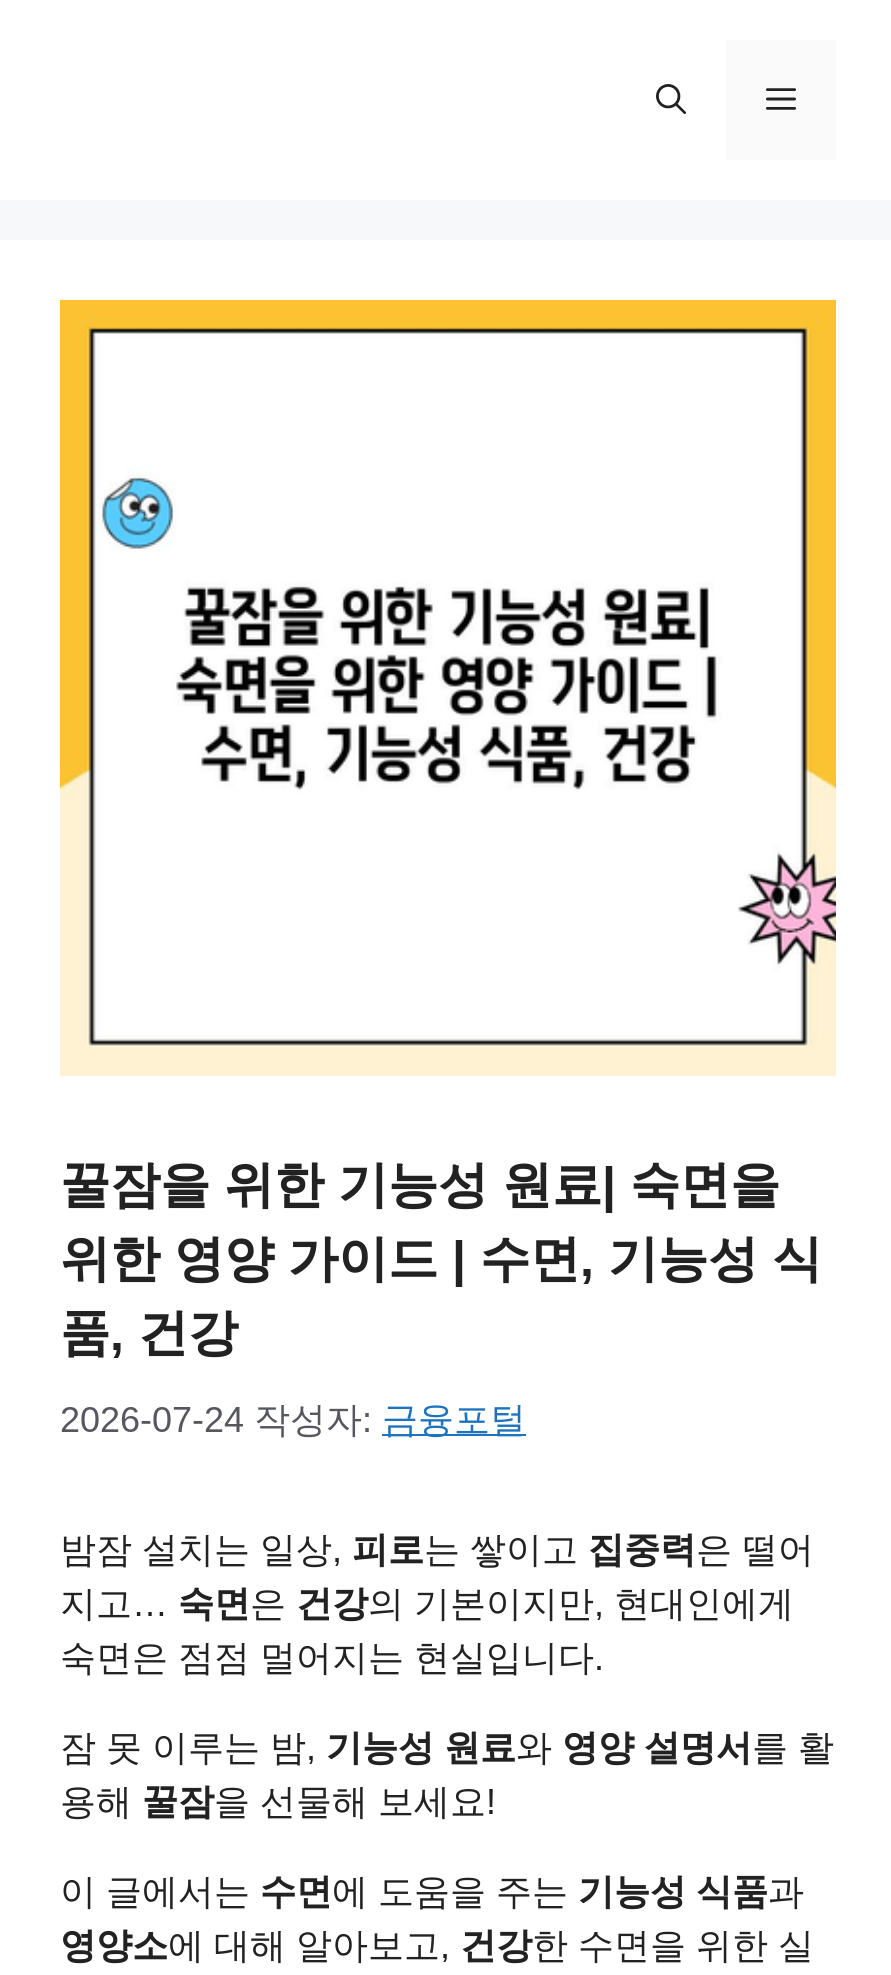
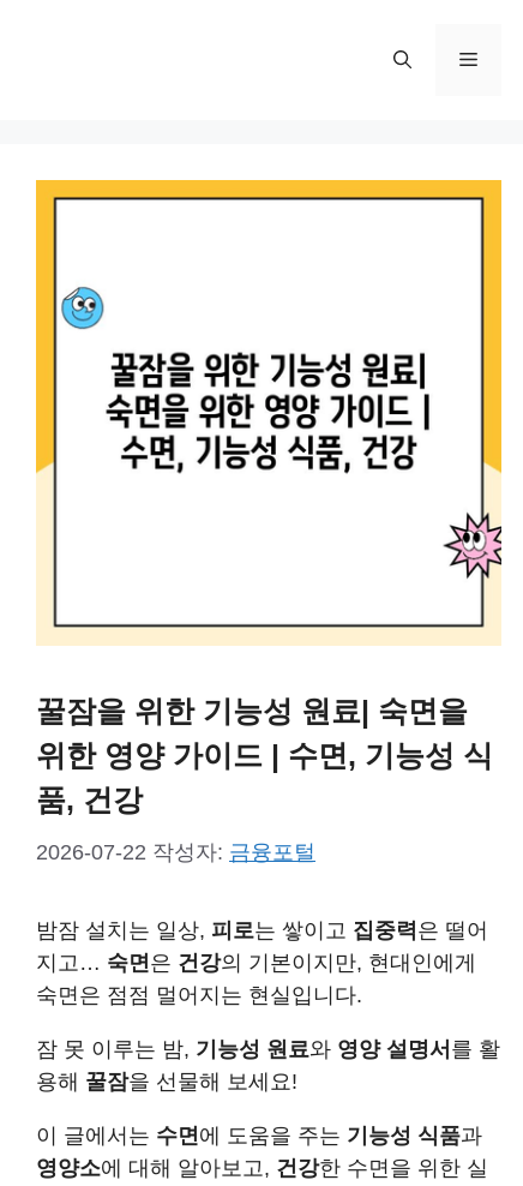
- 2026-07-24 작성자: 금융포털
+ 2026-07-22 작성자: 금융포털
